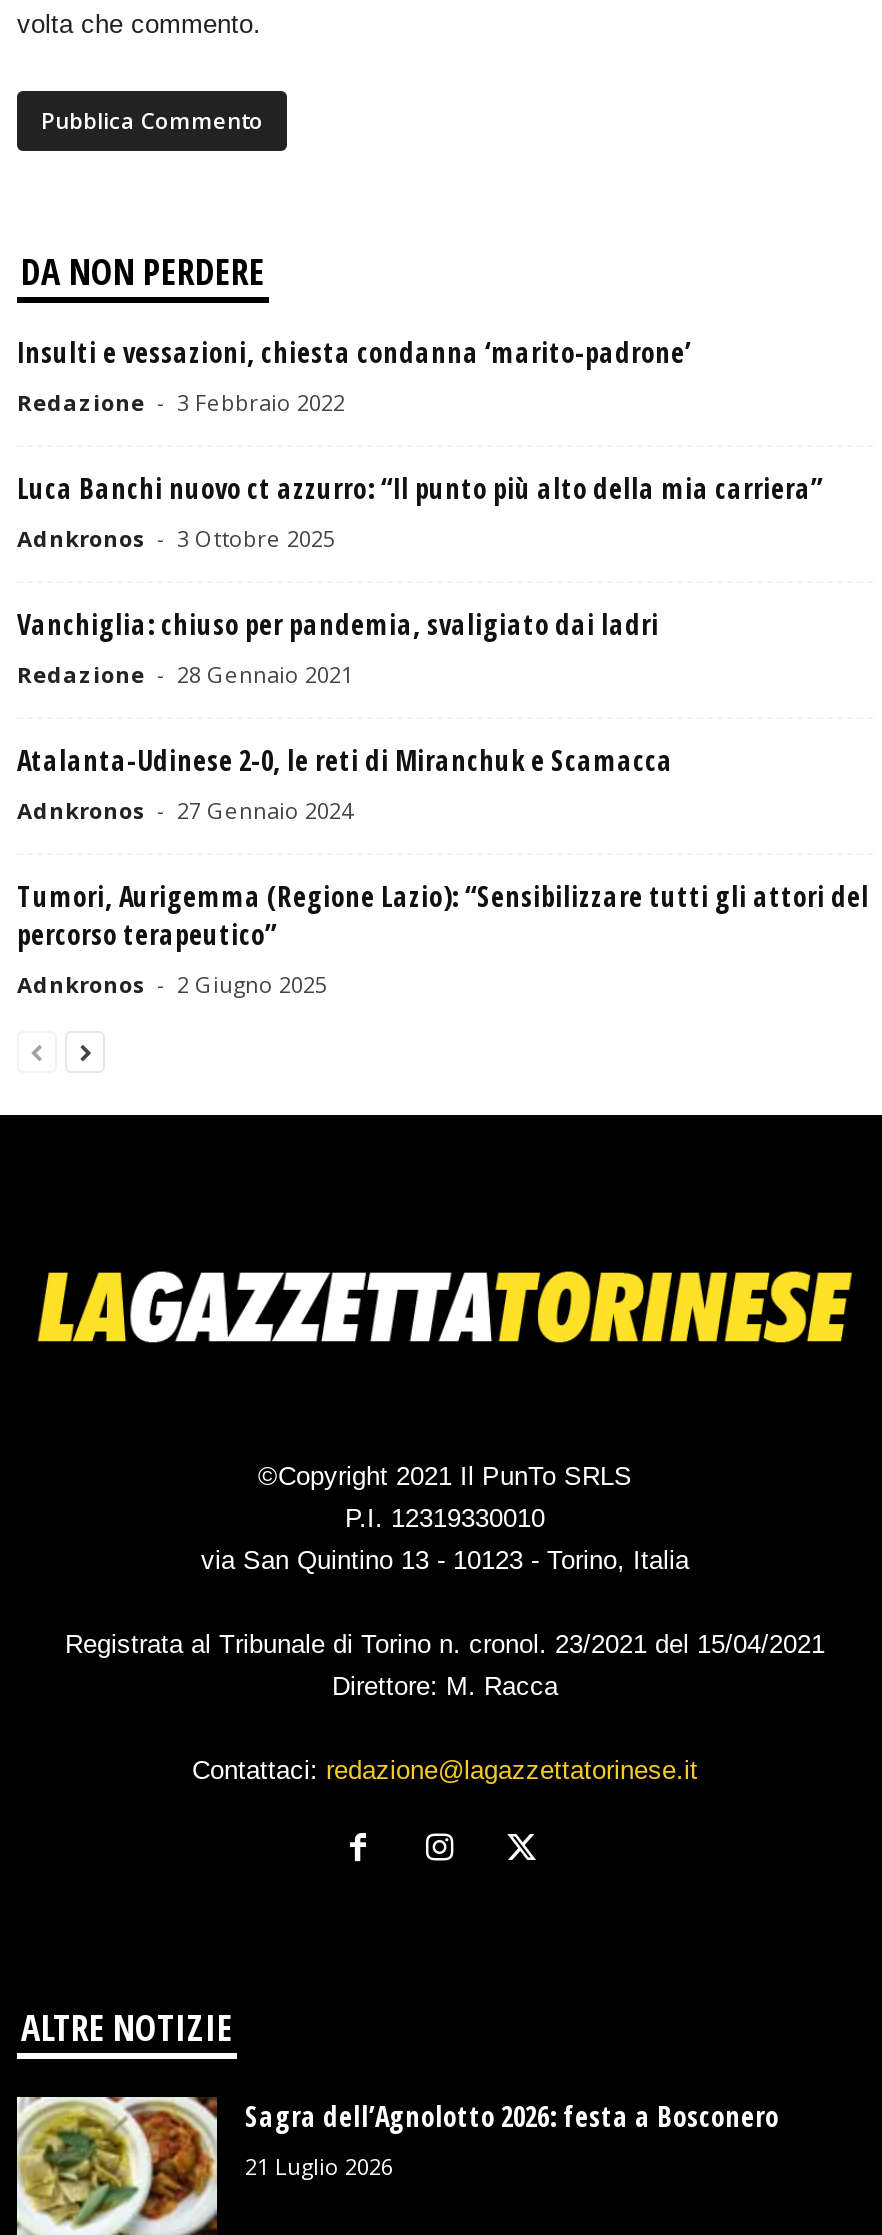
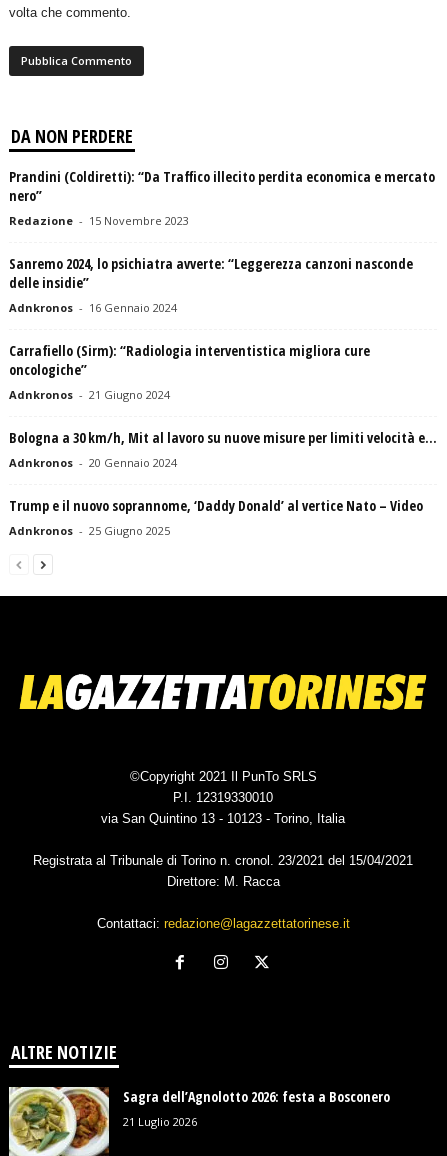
- Insulti e vessazioni, chiesta condanna ‘marito-padrone’
- Redazione - 3 Febbraio 2022
+ Prandini (Coldiretti): “Da Traffico illecito perdita economica e mercato
+ nero”
+ Redazione - 15 Novembre 2023

- Luca Banchi nuovo ct azzurro: “Il punto più alto della mia carriera”
- Adnkronos - 3 Ottobre 2025
+ Sanremo 2024, lo psichiatra avverte: “Leggerezza canzoni nasconde
+ delle insidie”
+ Adnkronos - 16 Gennaio 2024

- Vanchiglia: chiuso per pandemia, svaligiato dai ladri
- Redazione - 28 Gennaio 2021
+ Carrafiello (Sirm): “Radiologia interventistica migliora cure
+ oncologiche”
+ Adnkronos - 21 Giugno 2024

- Atalanta-Udinese 2-0, le reti di Miranchuk e Scamacca
- Adnkronos - 27 Gennaio 2024
+ Bologna a 30 km/h, Mit al lavoro su nuove misure per limiti velocità e...
+ Adnkronos - 20 Gennaio 2024

- Tumori, Aurigemma (Regione Lazio): “Sensibilizzare tutti gli attori del
- percorso terapeutico”
- Adnkronos - 2 Giugno 2025
+ Trump e il nuovo soprannome, ‘Daddy Donald’ al vertice Nato – Video
+ Adnkronos - 25 Giugno 2025
